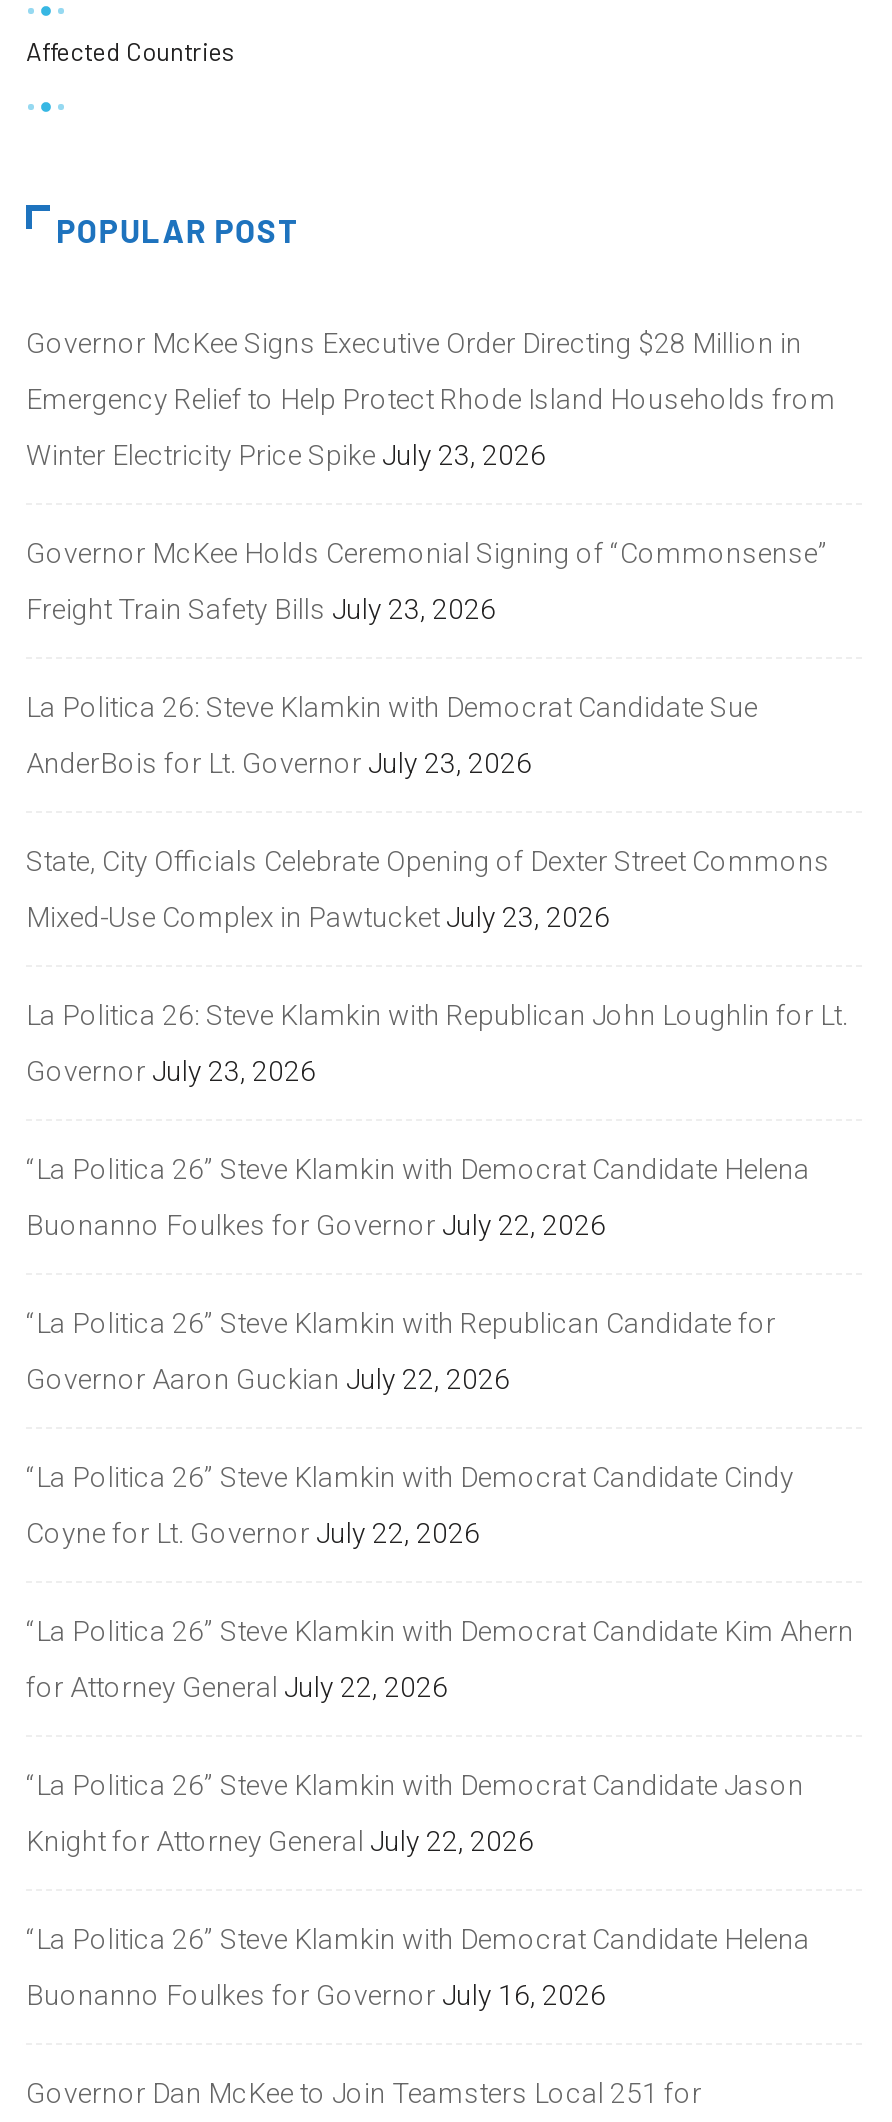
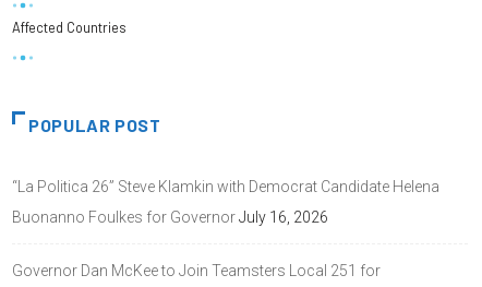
- Governor McKee Signs Executive Order Directing $28 Million in
- Emergency Relief to Help Protect Rhode Island Households from
- Winter Electricity Price Spike July 23, 2026
- Governor McKee Holds Ceremonial Signing of “Commonsense”
- Freight Train Safety Bills July 23, 2026
- La Politica 26: Steve Klamkin with Democrat Candidate Sue
- AnderBois for Lt. Governor July 23, 2026
- State, City Officials Celebrate Opening of Dexter Street Commons
- Mixed-Use Complex in Pawtucket July 23, 2026
- La Politica 26: Steve Klamkin with Republican John Loughlin for Lt.
- Governor July 23, 2026
- “La Politica 26” Steve Klamkin with Democrat Candidate Helena
- Buonanno Foulkes for Governor July 22, 2026
- “La Politica 26” Steve Klamkin with Republican Candidate for
- Governor Aaron Guckian July 22, 2026
- “La Politica 26” Steve Klamkin with Democrat Candidate Cindy
- Coyne for Lt. Governor July 22, 2026
- “La Politica 26” Steve Klamkin with Democrat Candidate Kim Ahern
- for Attorney General July 22, 2026
- “La Politica 26” Steve Klamkin with Democrat Candidate Jason
- Knight for Attorney General July 22, 2026
